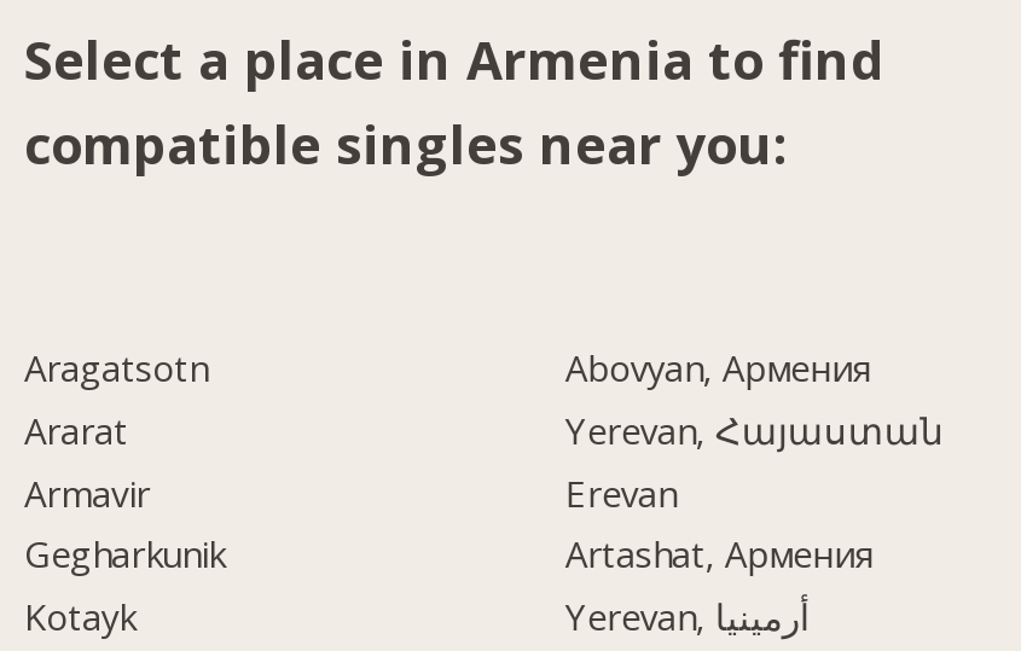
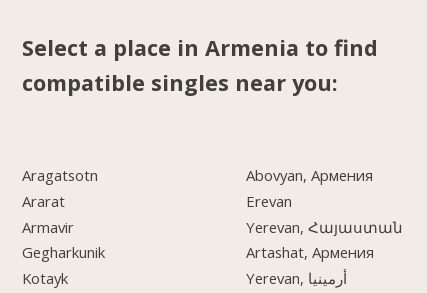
moved down: Yerevan, Հայաստան

moved up: Erevan
